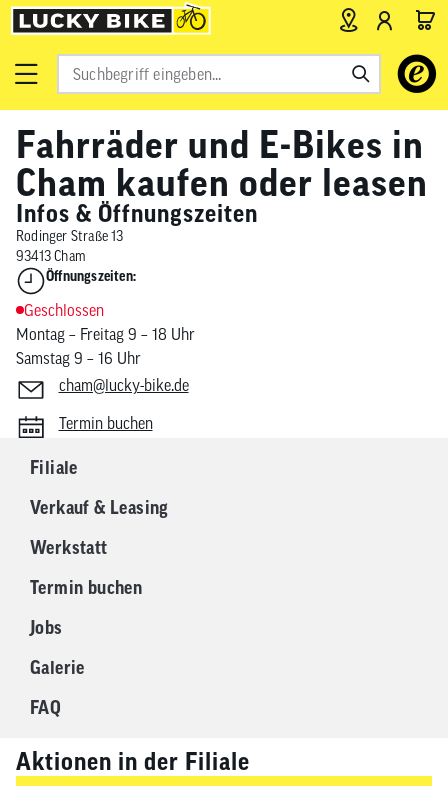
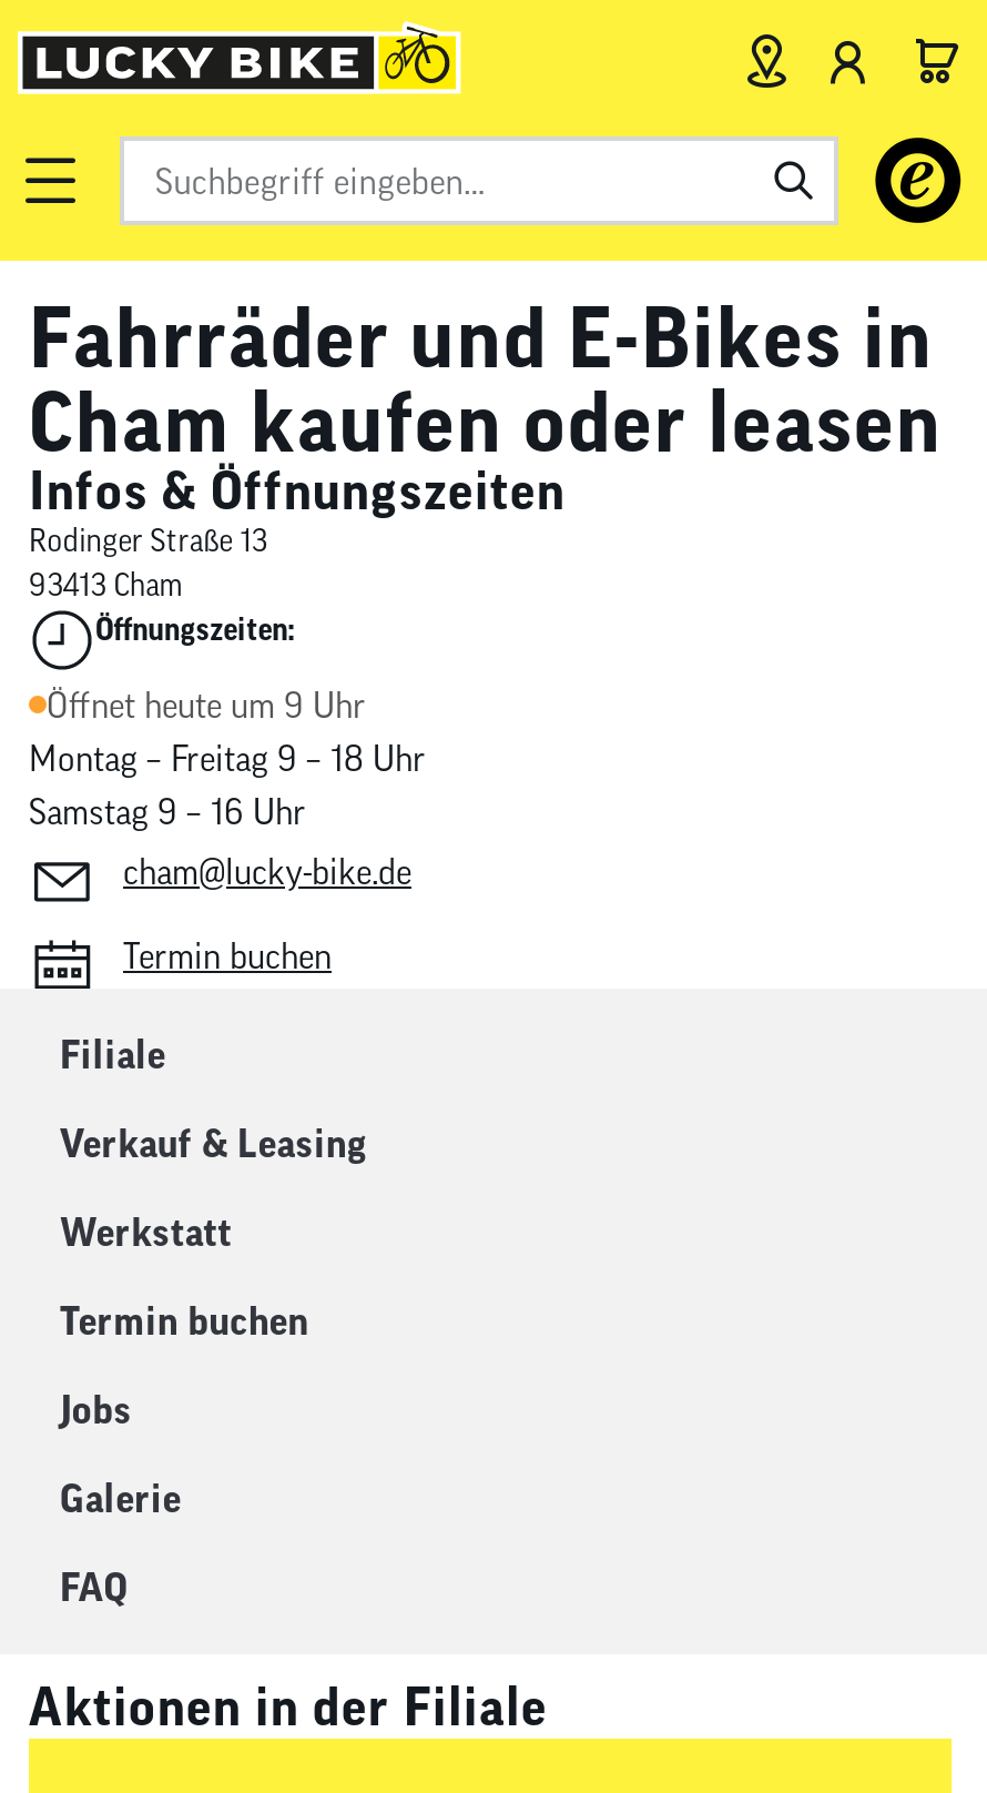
- Geschlossen
+ Öffnet heute um 9 Uhr
